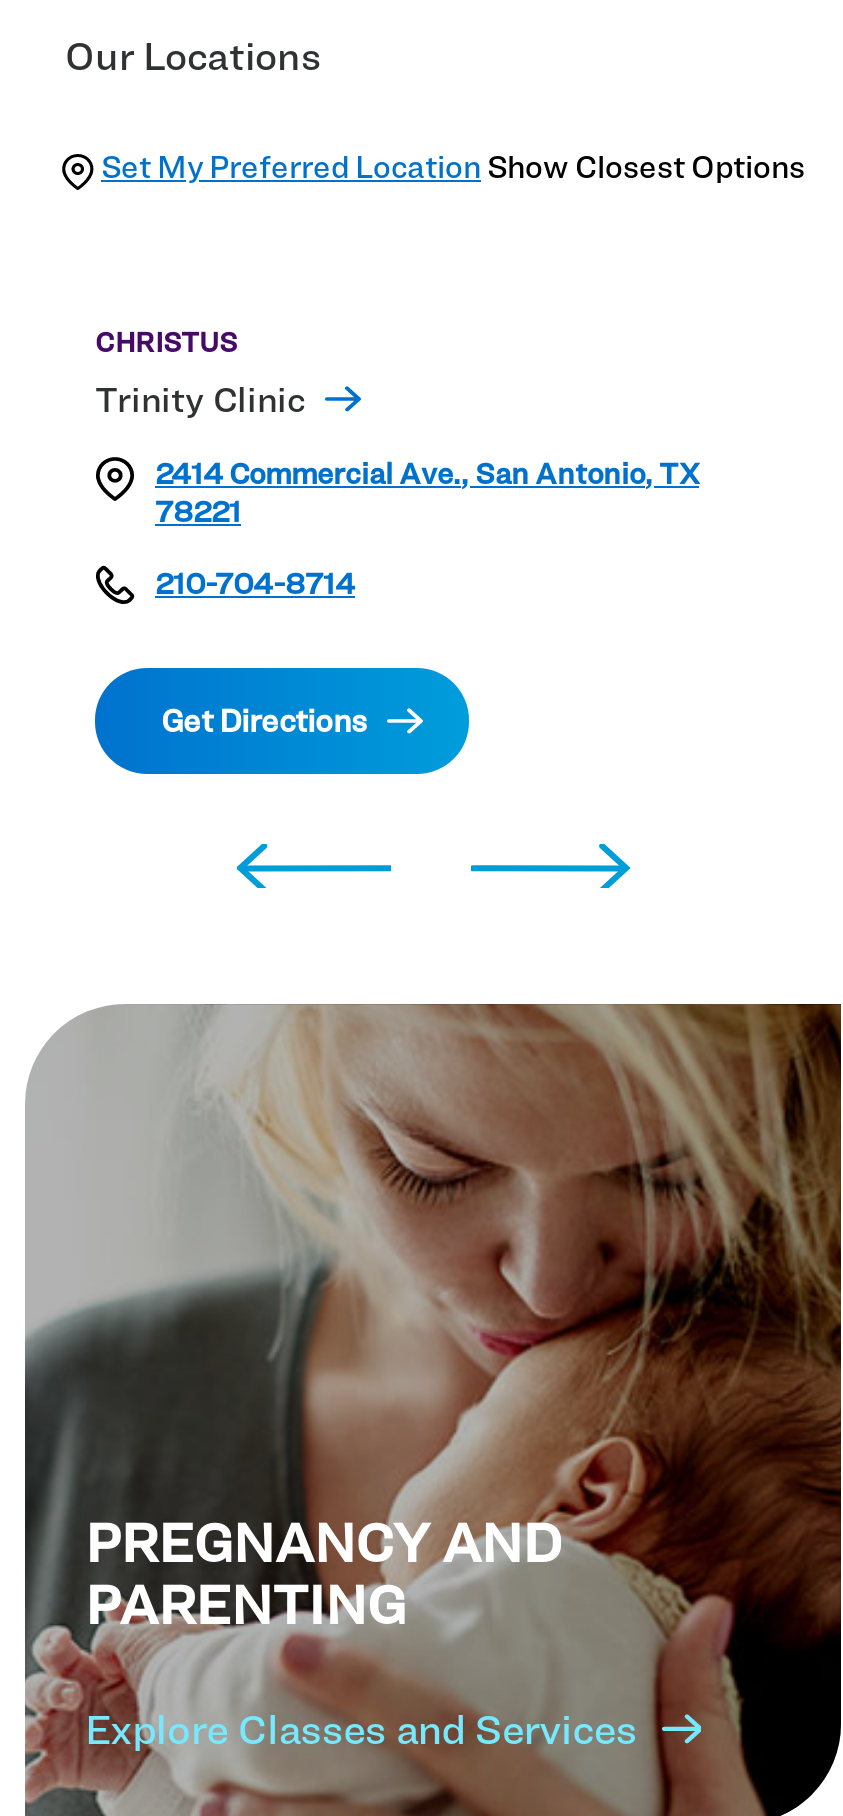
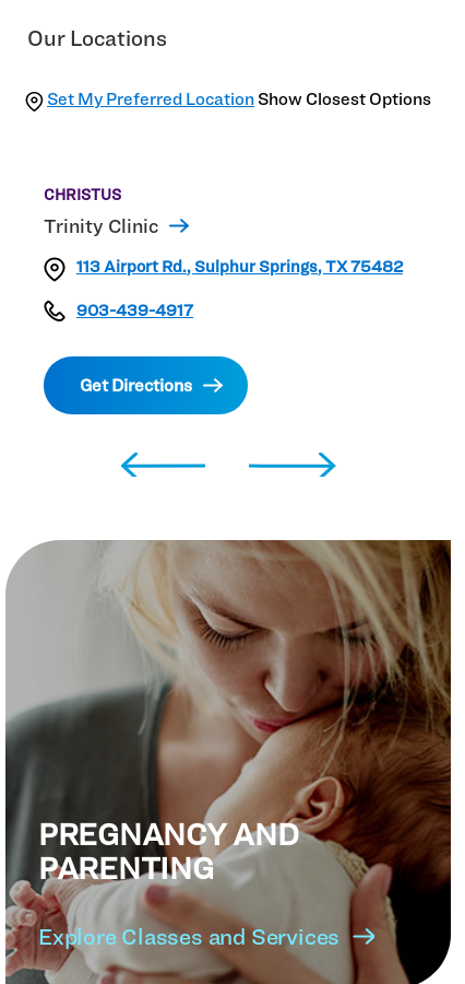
- 2414 Commercial Ave., San Antonio, TX
- 78221
+ 113 Airport Rd., Sulphur Springs, TX 75482

- 210-704-8714
+ 903-439-4917
